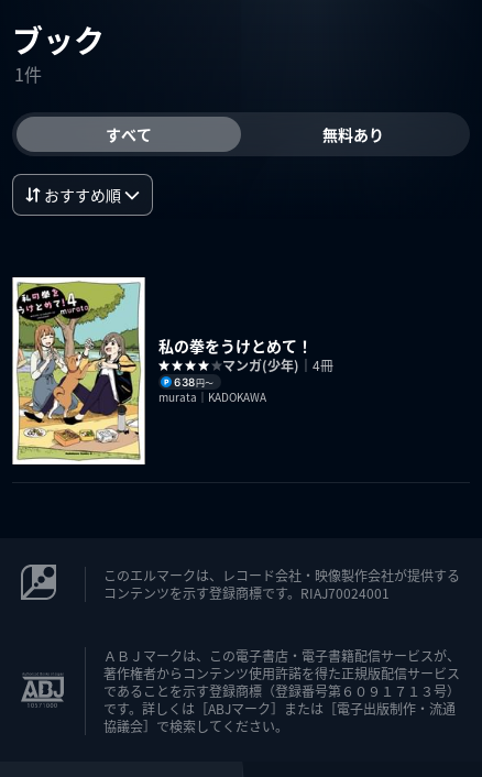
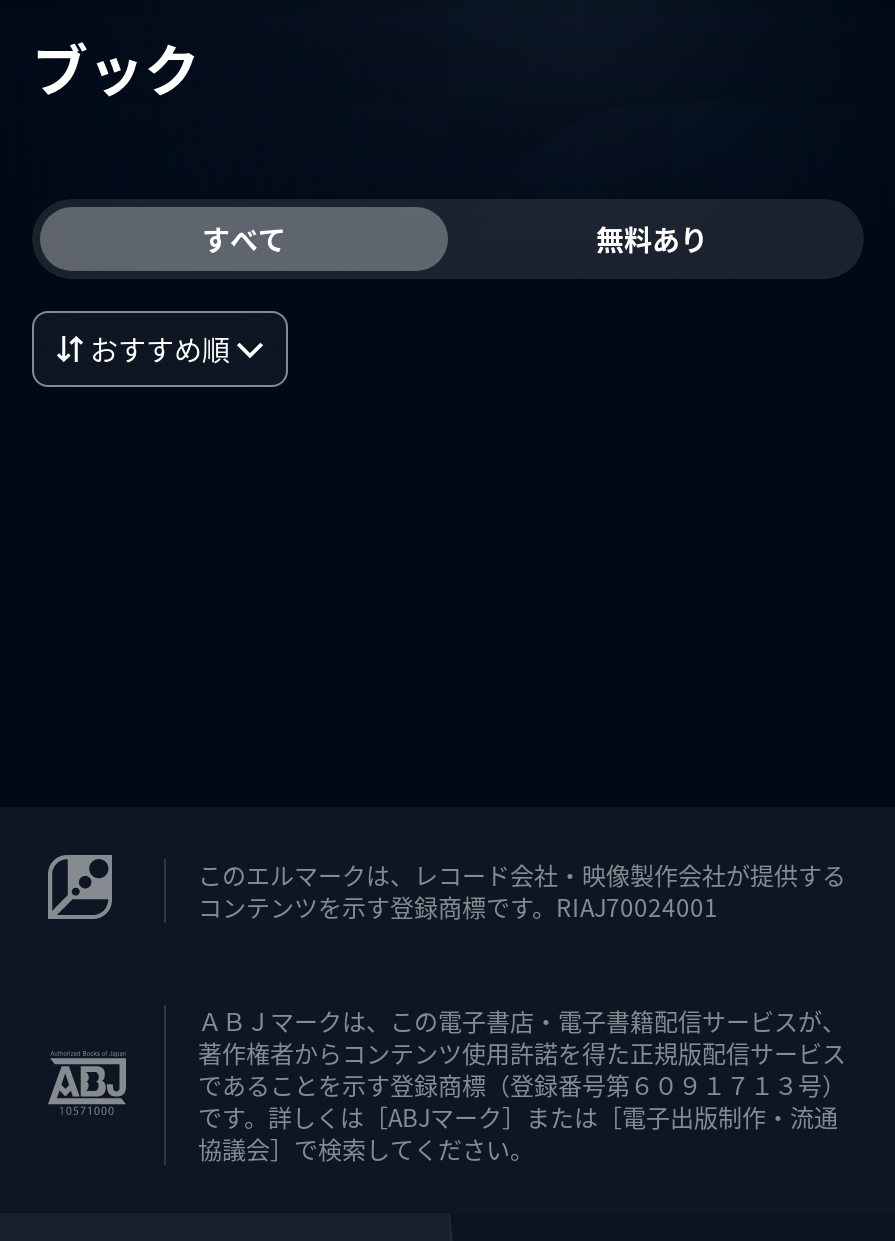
- 1件

- [image]
- 私の拳をうけとめて！
- マンガ(少年)｜4冊
- 638円〜
- murata｜KADOKAWA
